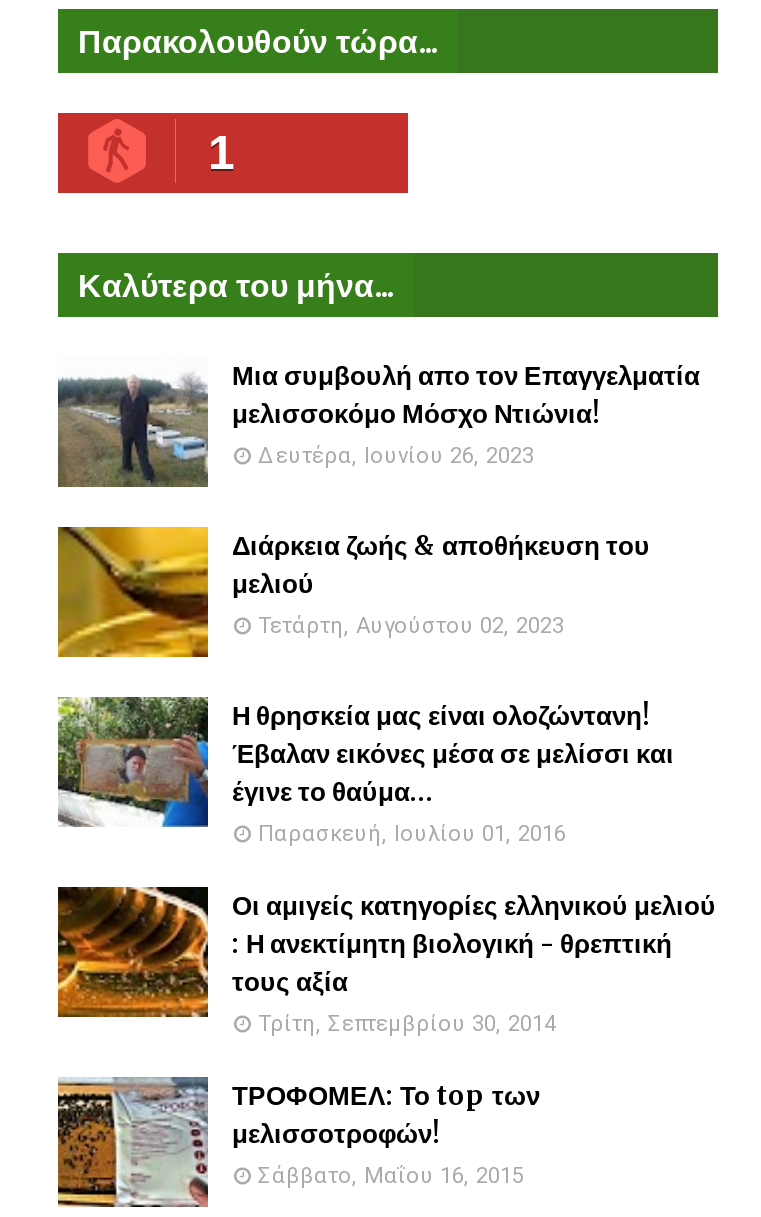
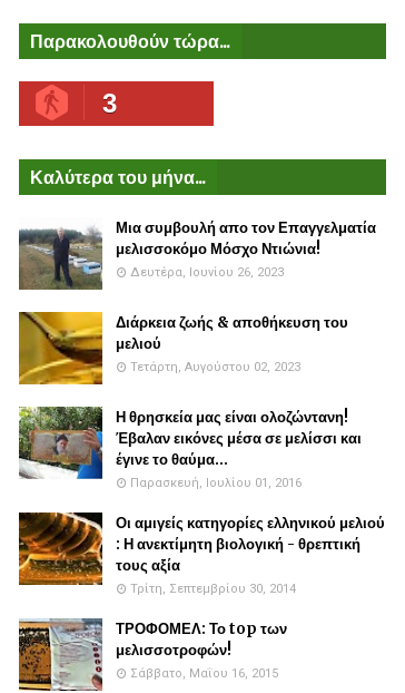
- 1
+ 3
